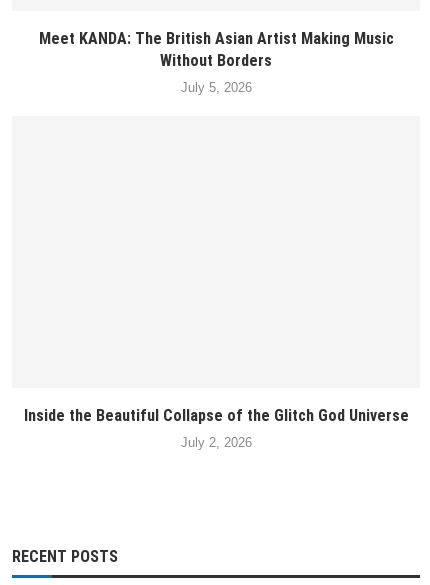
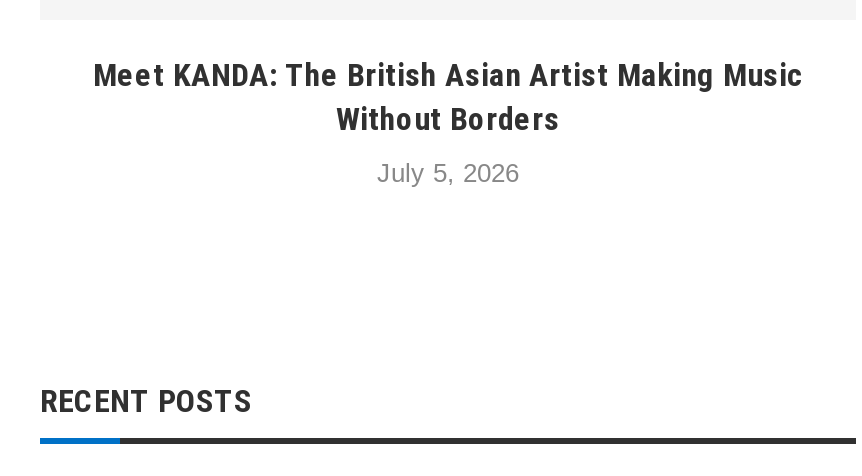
- Inside the Beautiful Collapse of the Glitch God Universe
- July 2, 2026
